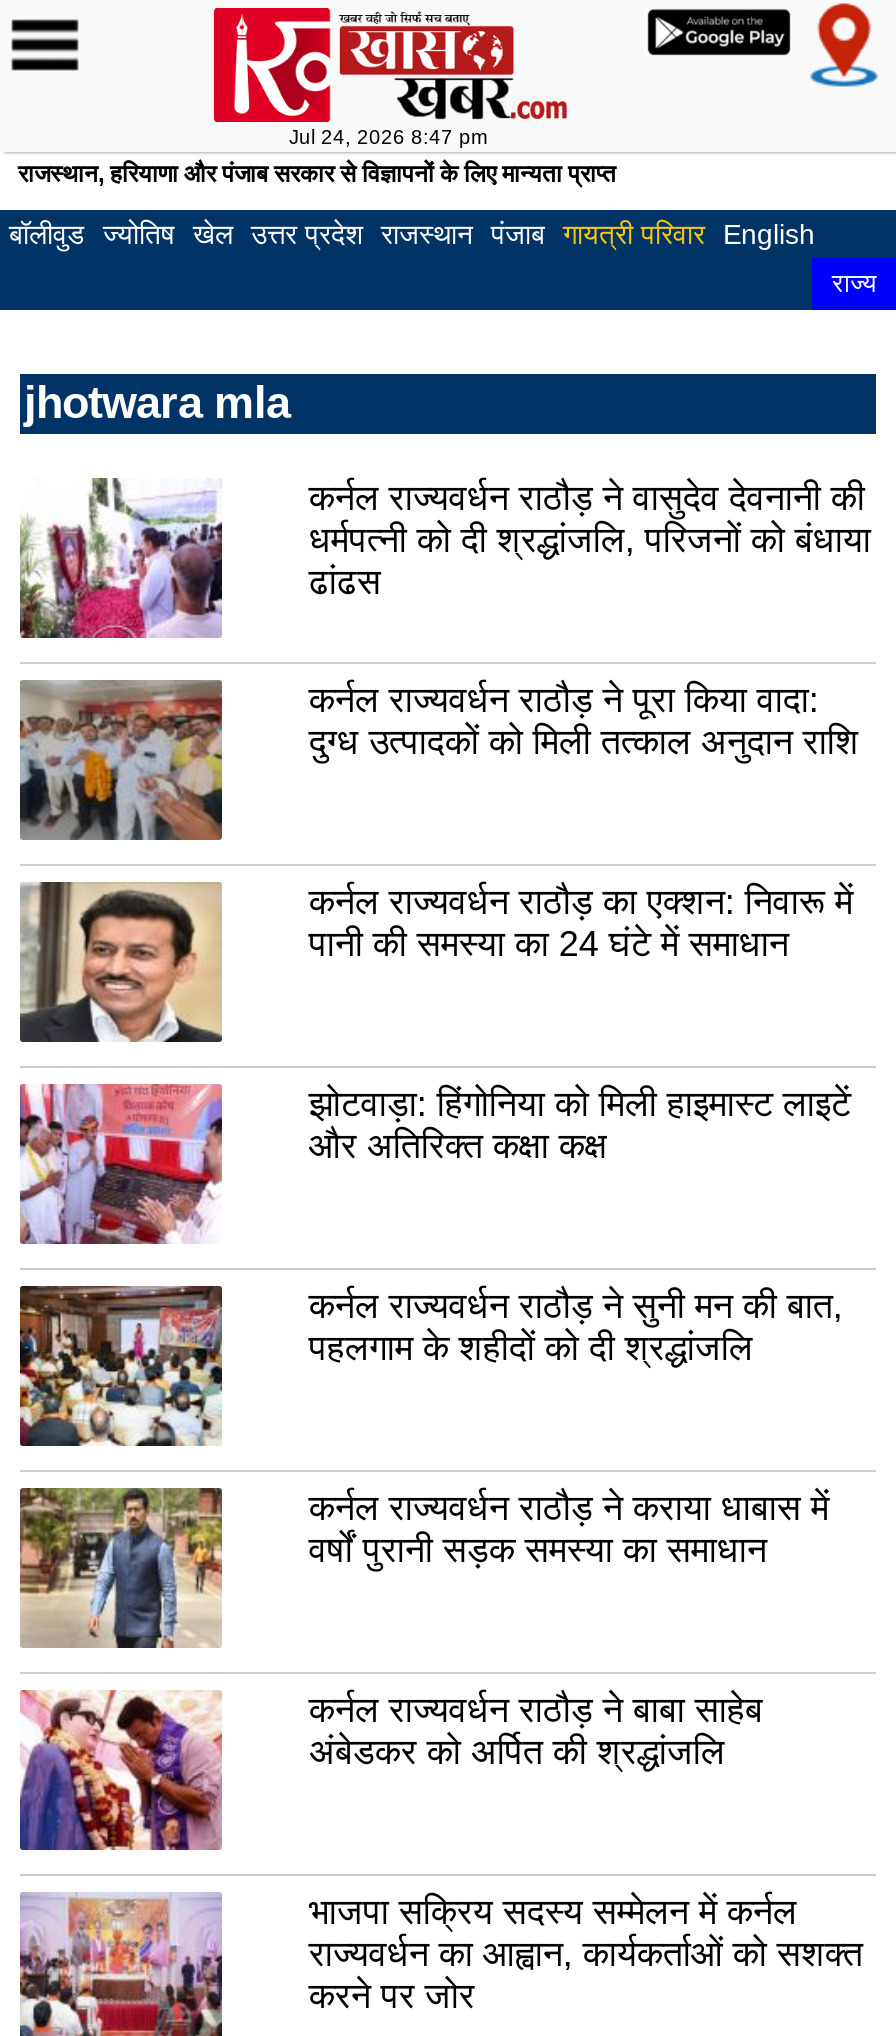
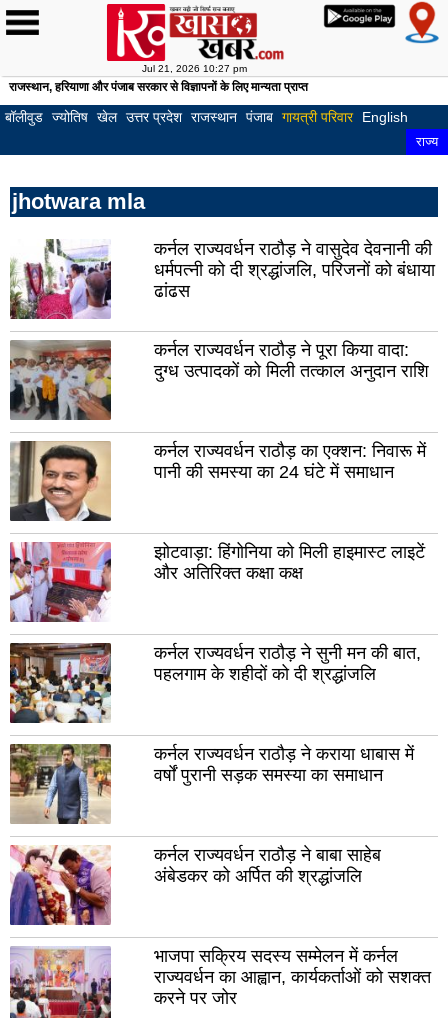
- Jul 24, 2026 8:47 pm
+ Jul 21, 2026 10:27 pm
